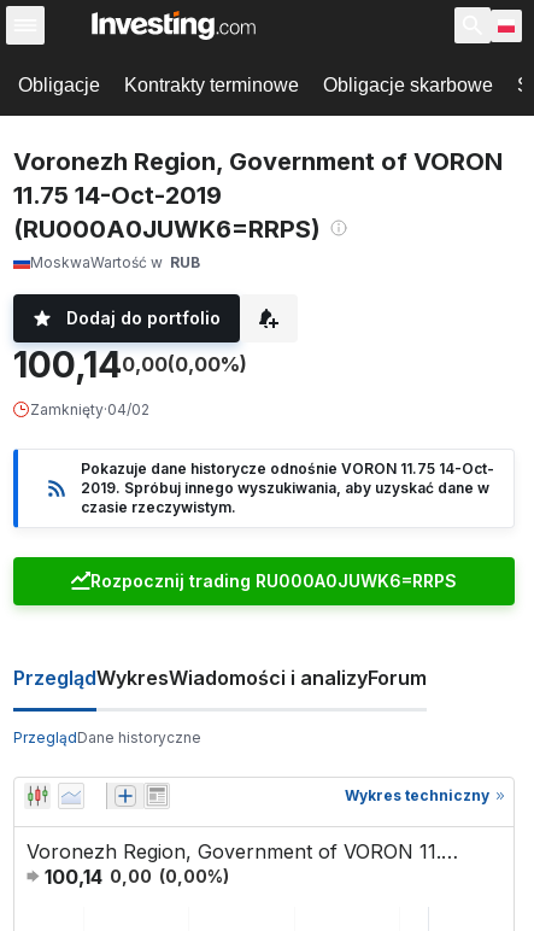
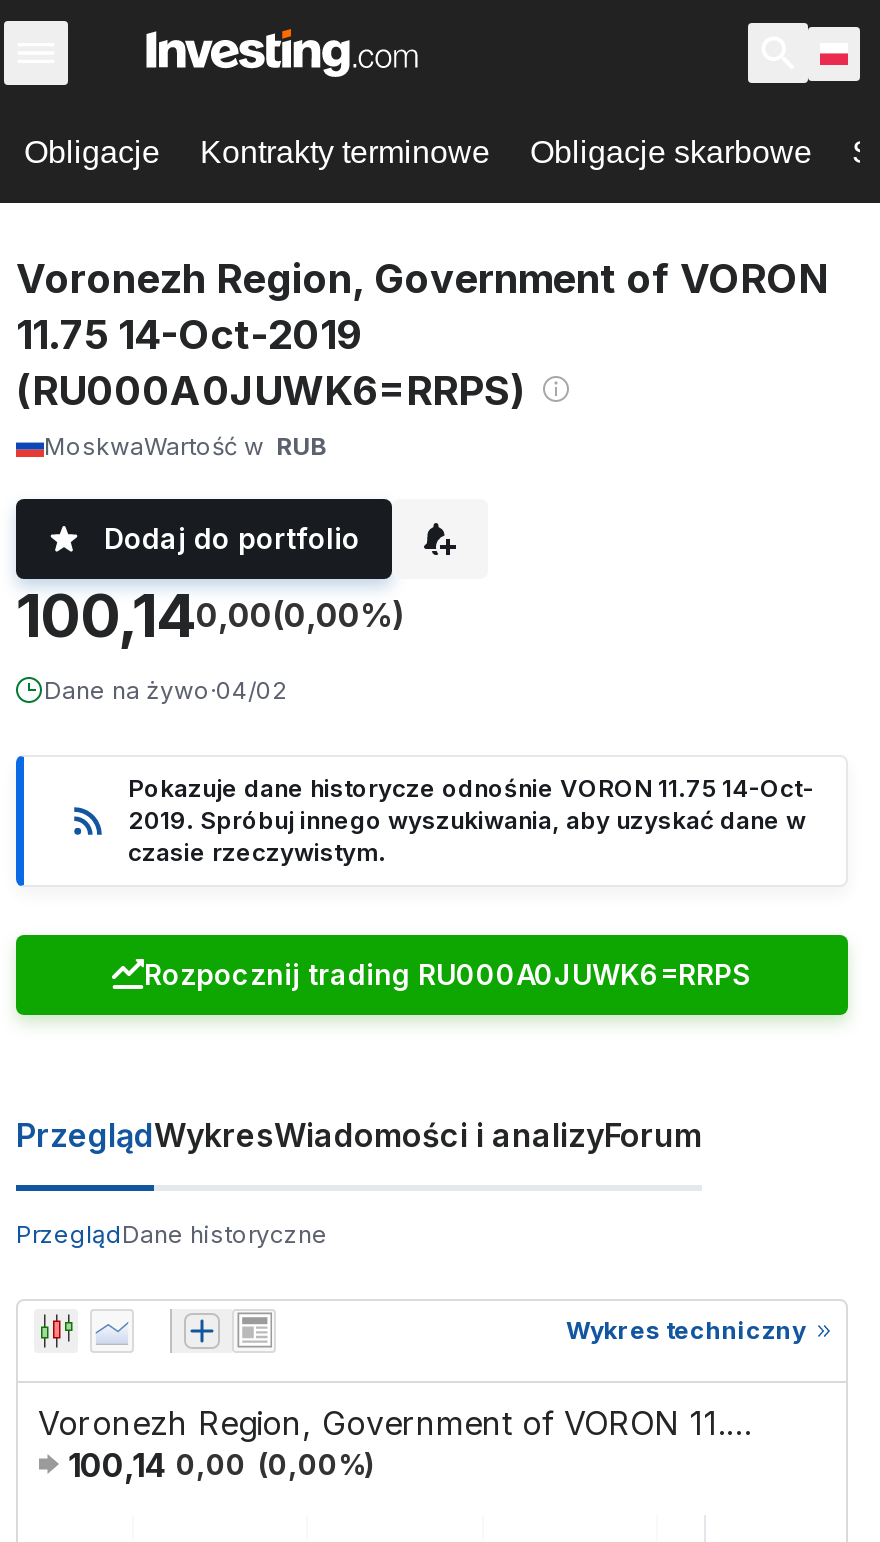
- Zamknięty·04/02
+ Dane na żywo·04/02
